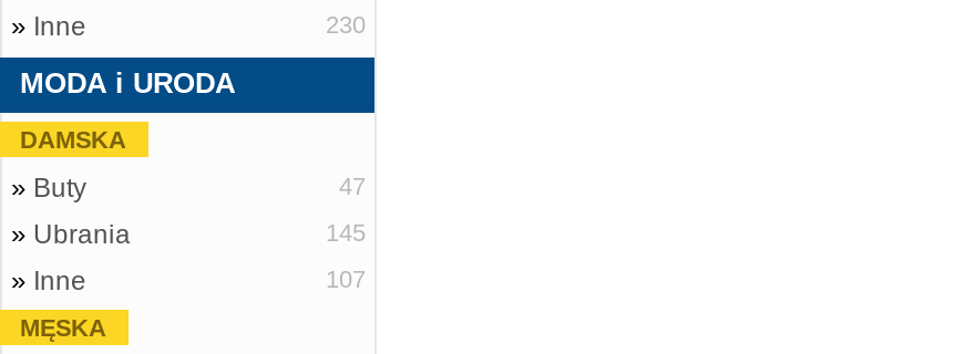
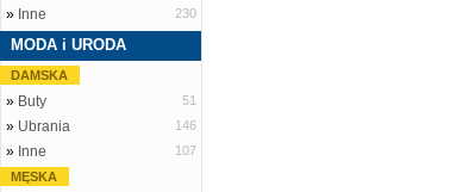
- 47
+ 51

- 145
+ 146
